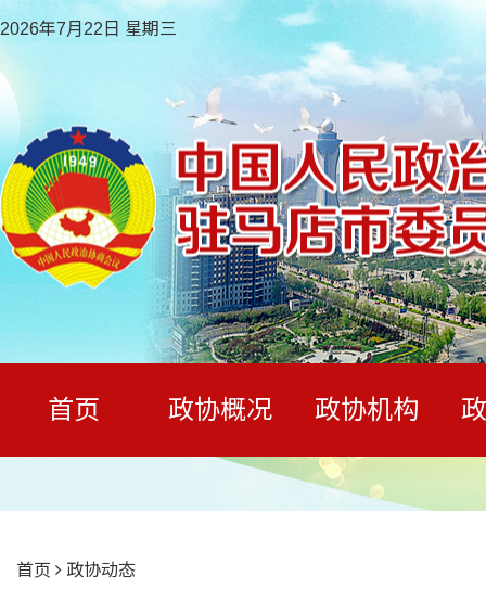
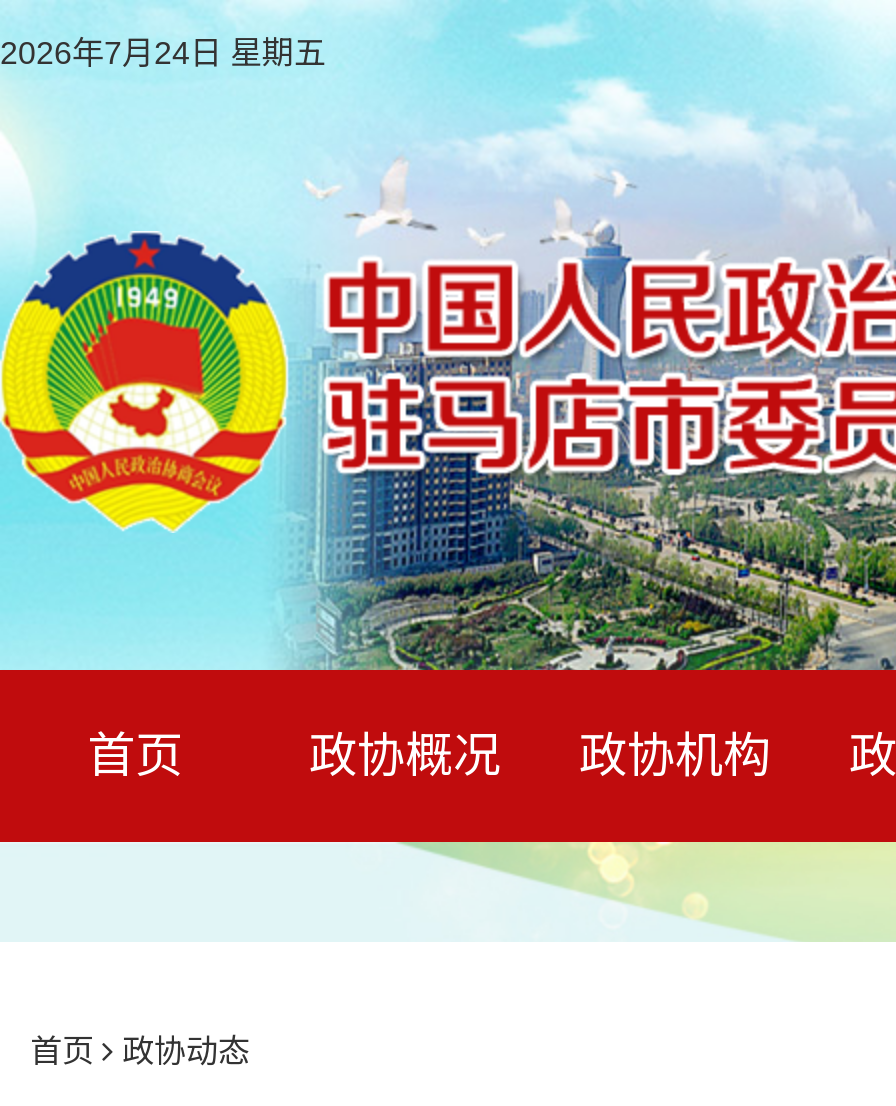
- 2026年7月22日 星期三
+ 2026年7月24日 星期五
